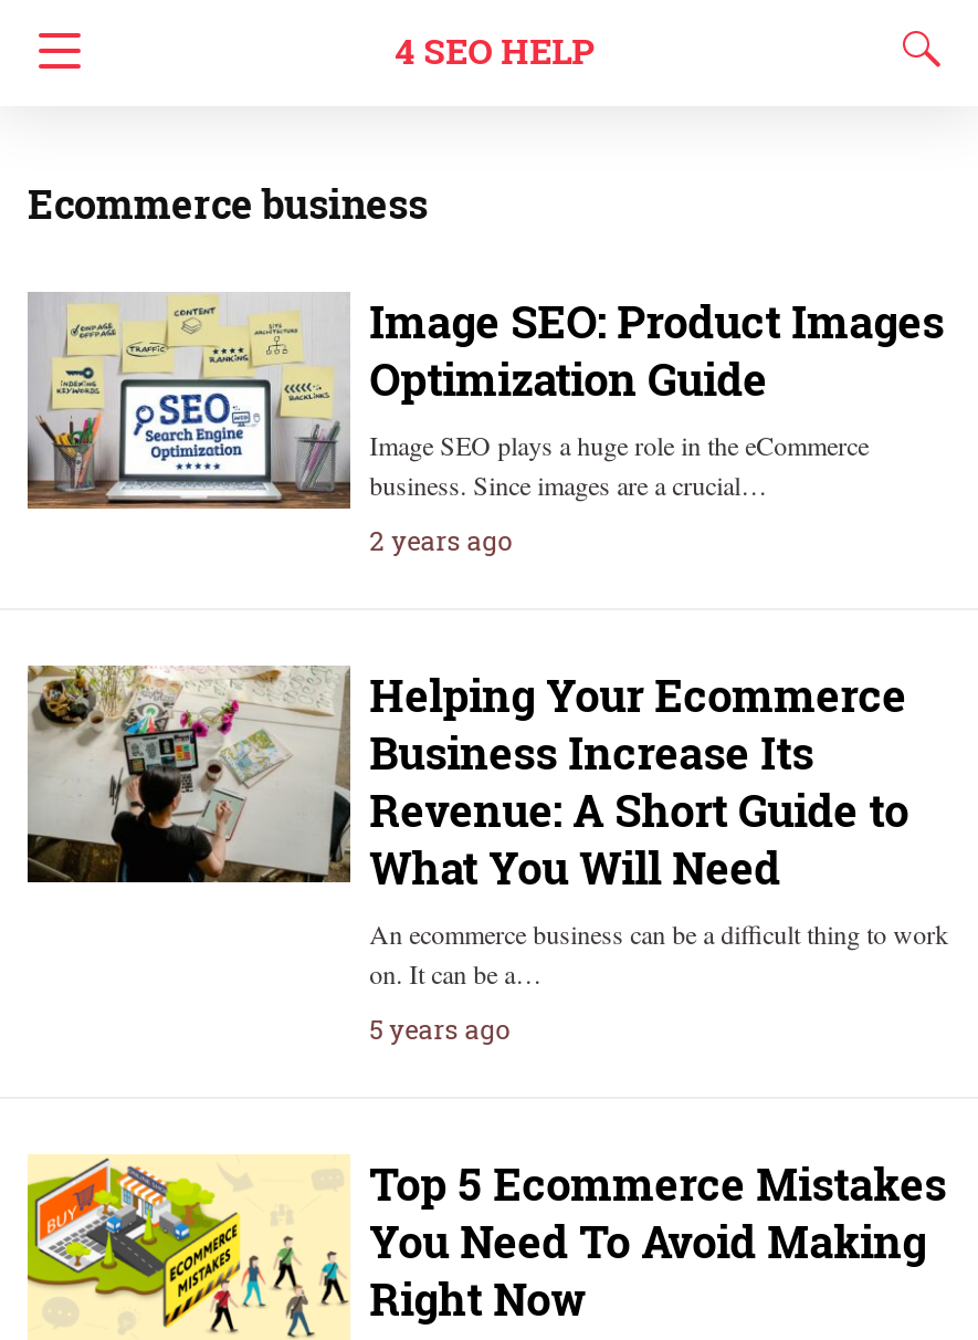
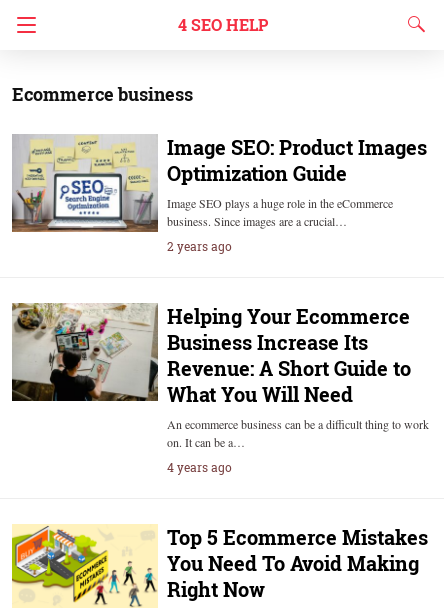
- 5 years ago
+ 4 years ago
